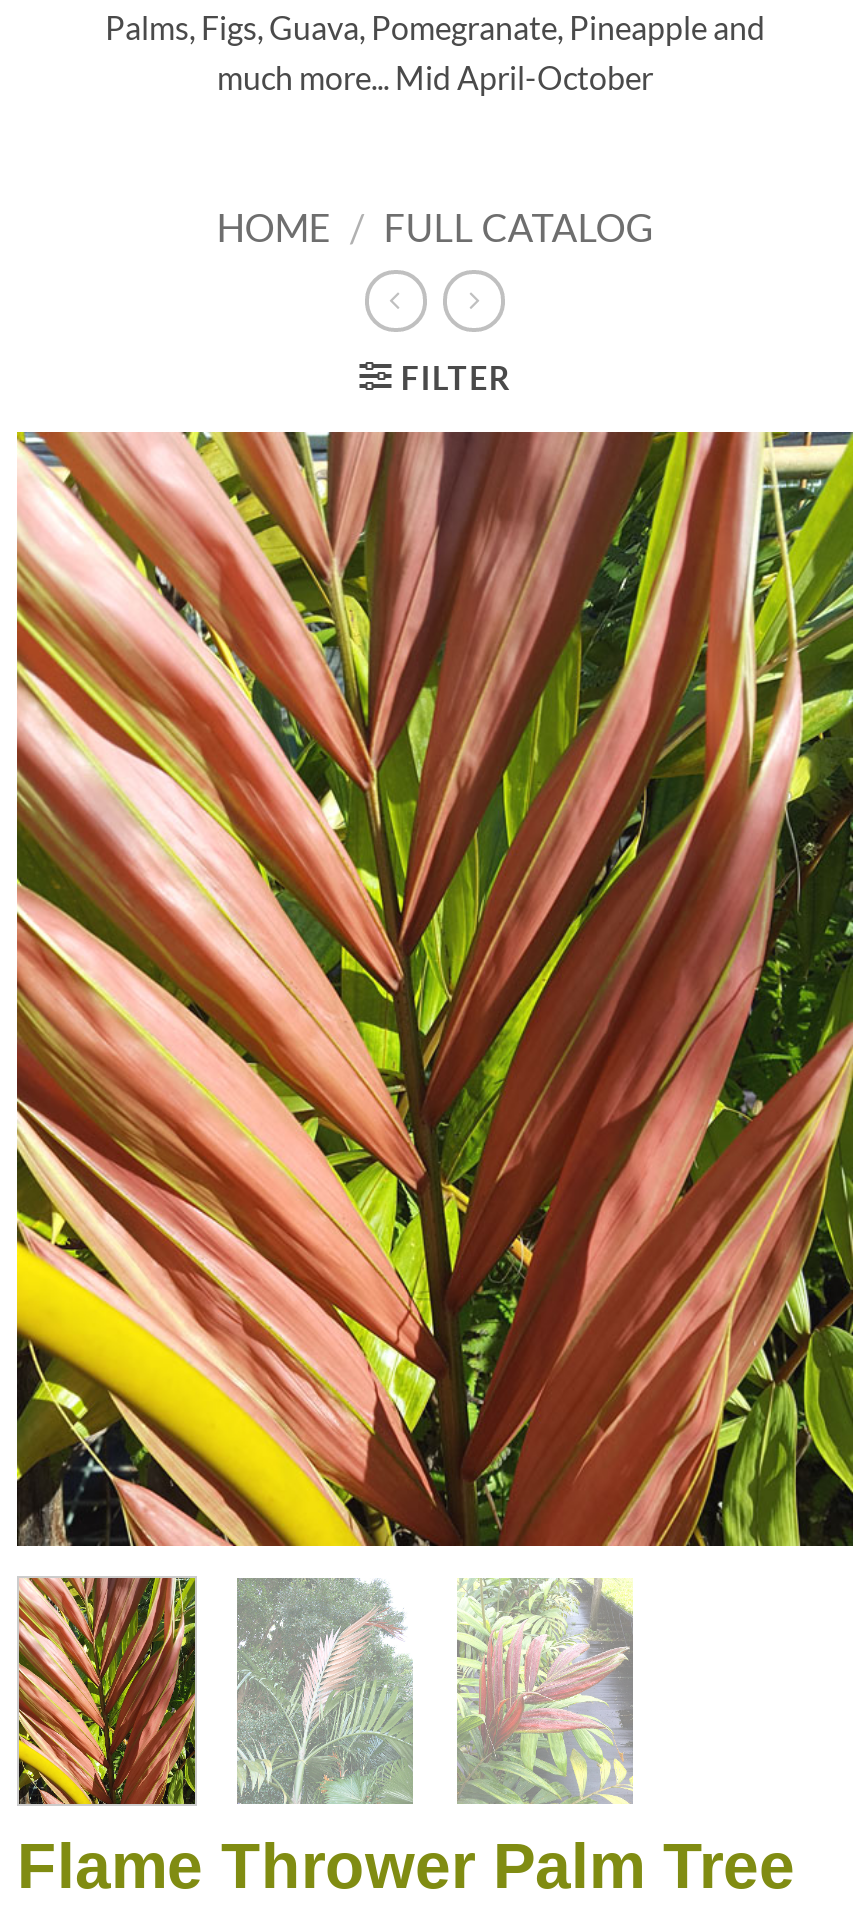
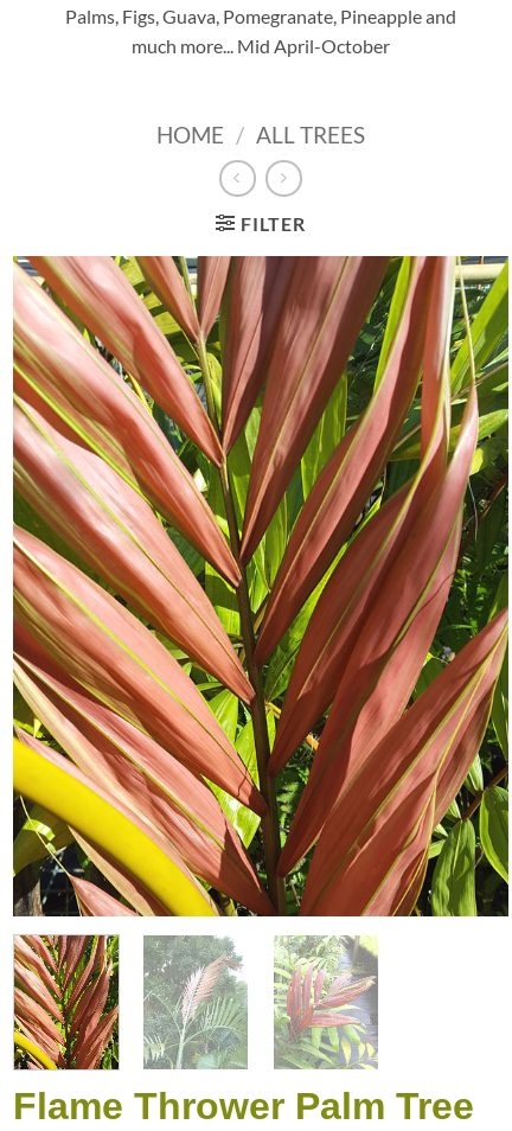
- HOME / FULL CATALOG
+ HOME / ALL TREES
